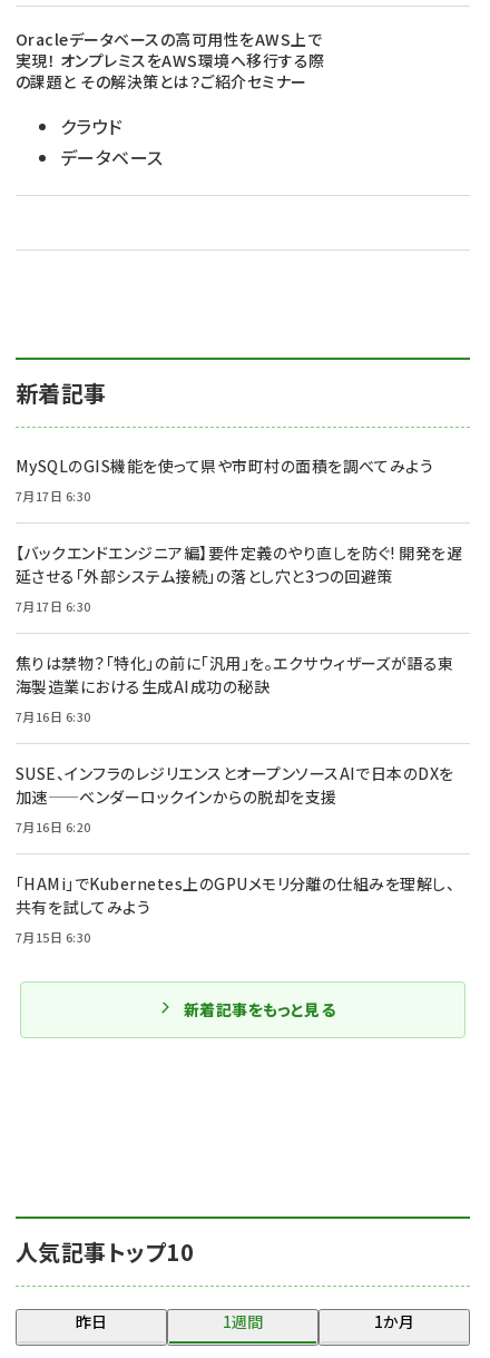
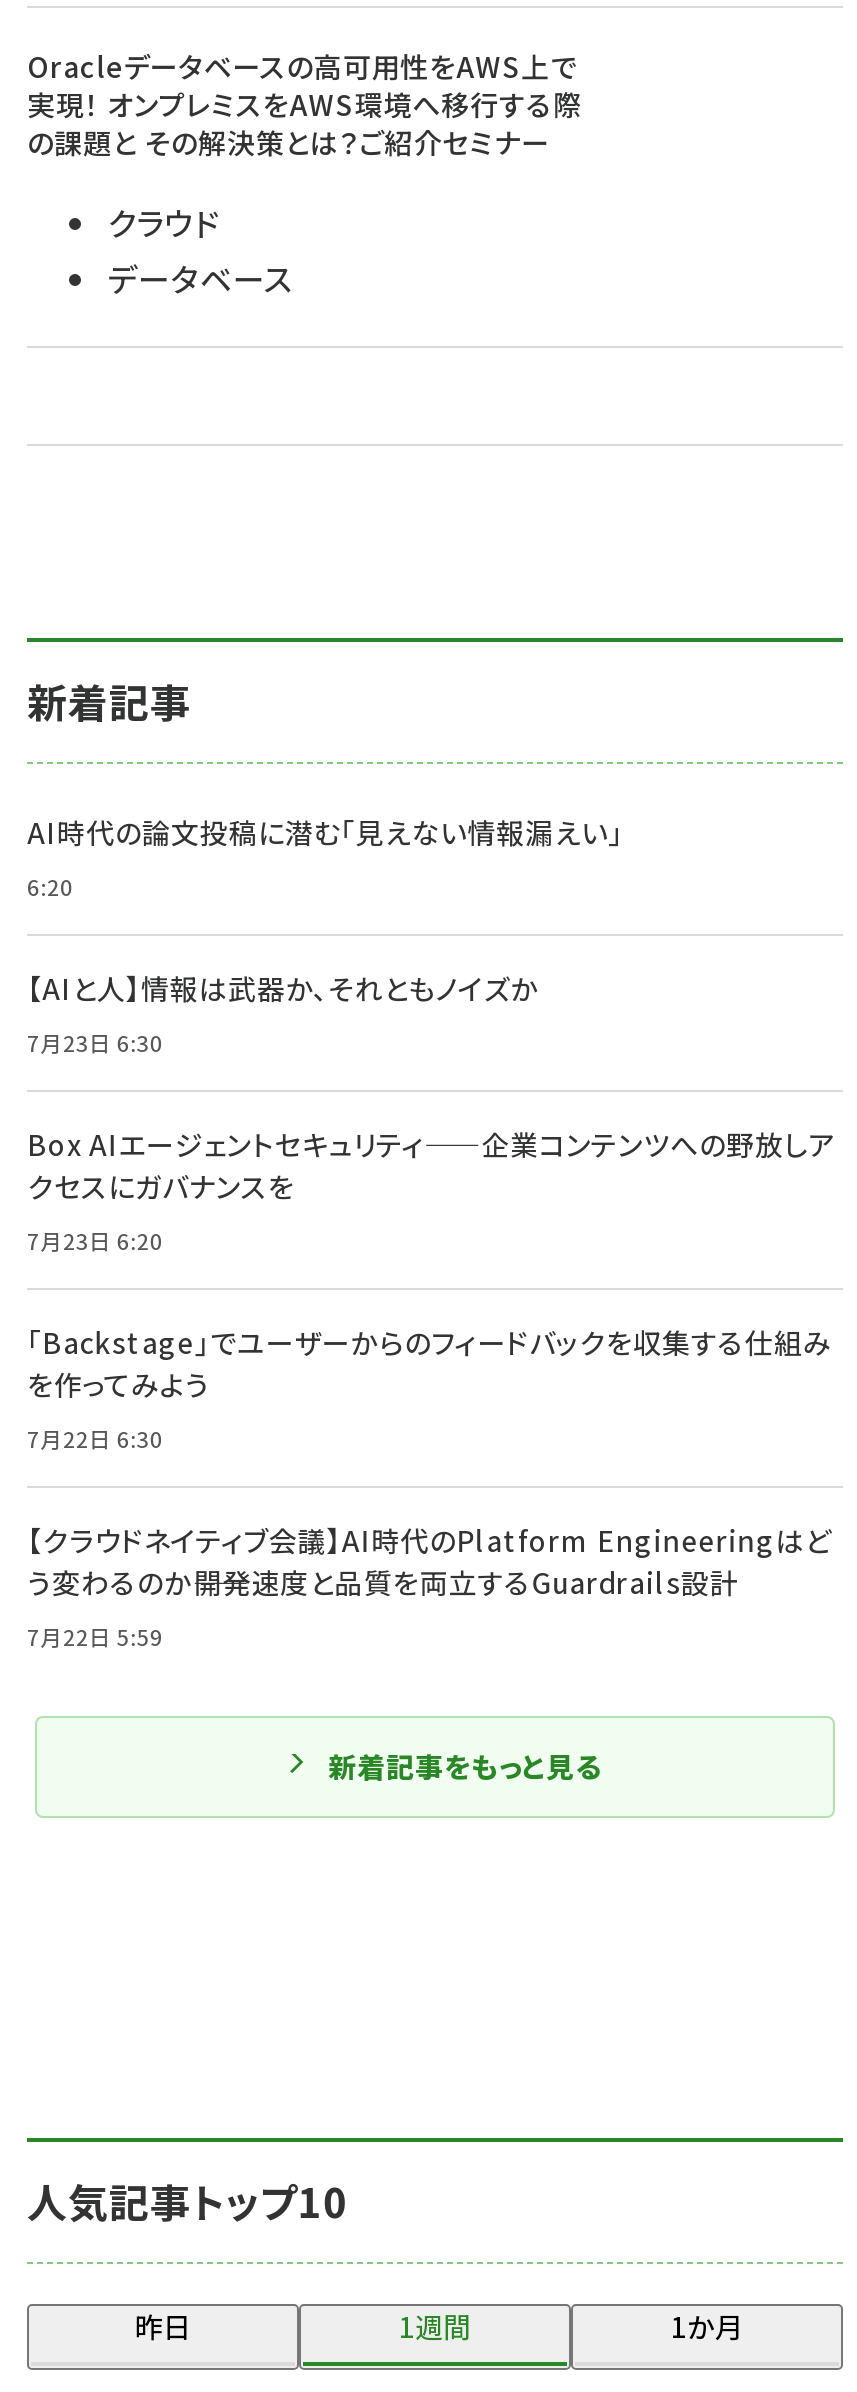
- MySQLのGIS機能を使って県や市町村の面積を調べてみよう
- 7月17日 6:30
+ AI時代の論文投稿に潜む「見えない情報漏えい」
+ 6:20

- 【バックエンドエンジニア編】要件定義のやり直しを防ぐ! 開発を遅
- 延させる「外部システム接続」の落とし穴と3つの回避策
- 7月17日 6:30
+ 【AIと人】情報は武器か、それともノイズか
+ 7月23日 6:30

- 焦りは禁物？「特化」の前に「汎用」を。エクサウィザーズが語る東
- 海製造業における生成AI成功の秘訣
- 7月16日 6:30
+ Box AIエージェントセキュリティ——企業コンテンツへの野放しア
+ クセスにガバナンスを
+ 7月23日 6:20

- SUSE、インフラのレジリエンスとオープンソースAIで日本のDXを
- 加速——ベンダーロックインからの脱却を支援
- 7月16日 6:20
+ 「Backstage」でユーザーからのフィードバックを収集する仕組み
+ を作ってみよう
+ 7月22日 6:30

- 「HAMi」でKubernetes上のGPUメモリ分離の仕組みを理解し、
- 共有を試してみよう
- 7月15日 6:30
+ 【クラウドネイティブ会議】AI時代のPlatform Engineeringはど
+ う変わるのか――開発速度と品質を両立するGuardrails設計
+ 7月22日 5:59
